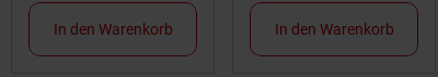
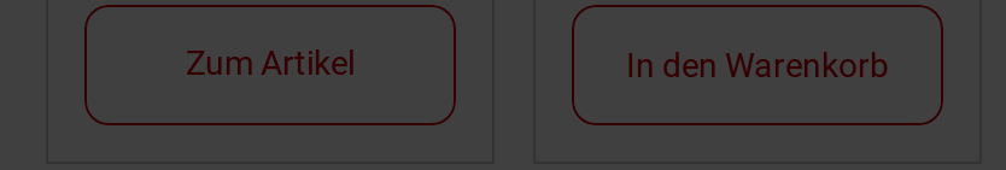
- In den Warenkorb
+ Zum Artikel
